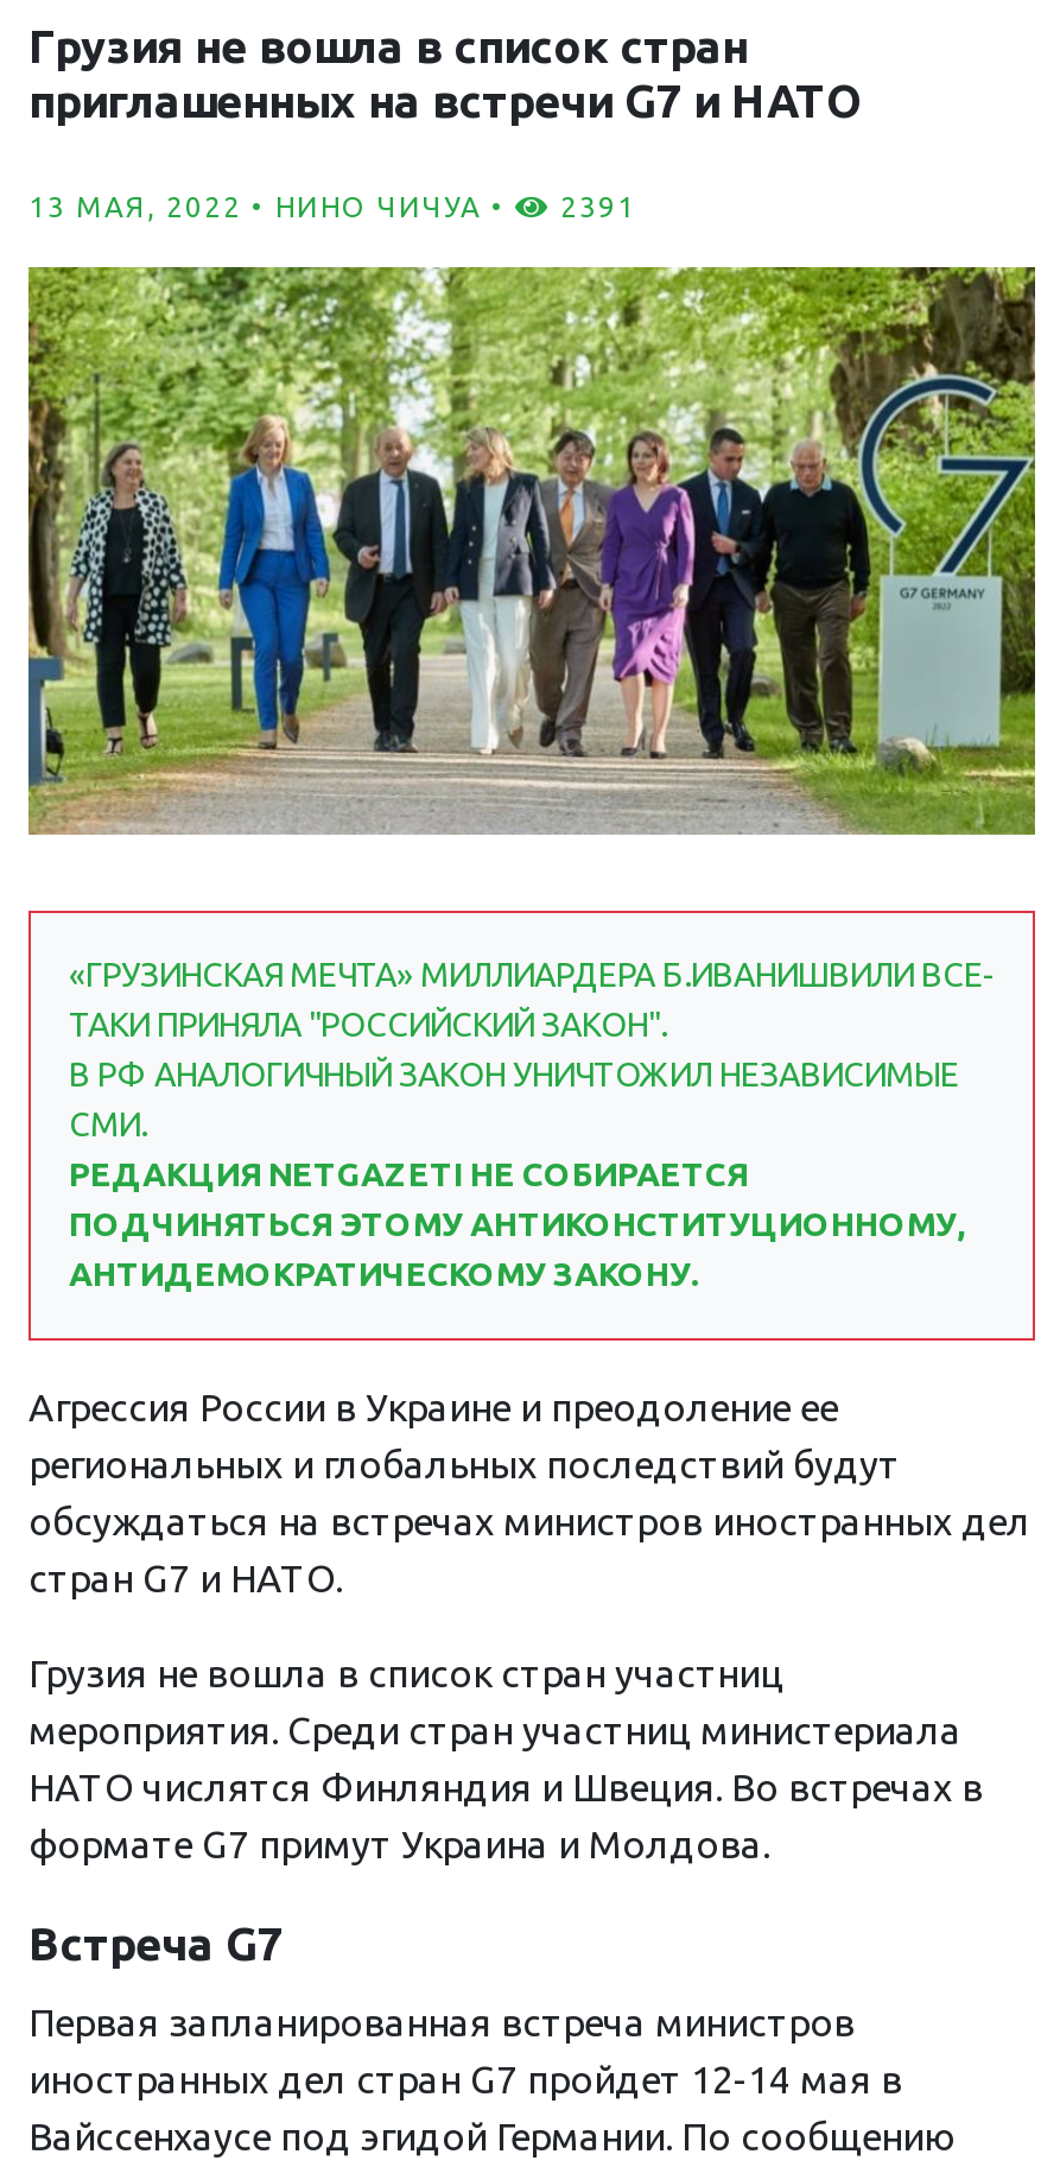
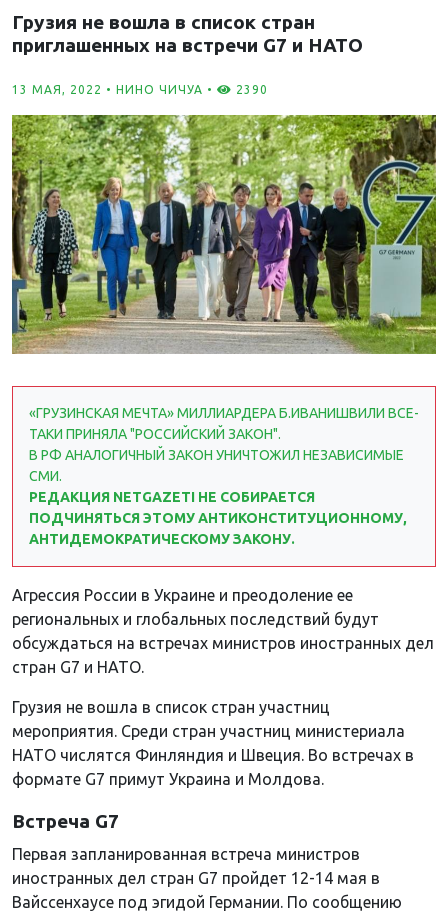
- 13 МАЯ, 2022 • НИНО ЧИЧУА • 2391
+ 13 МАЯ, 2022 • НИНО ЧИЧУА • 2390
